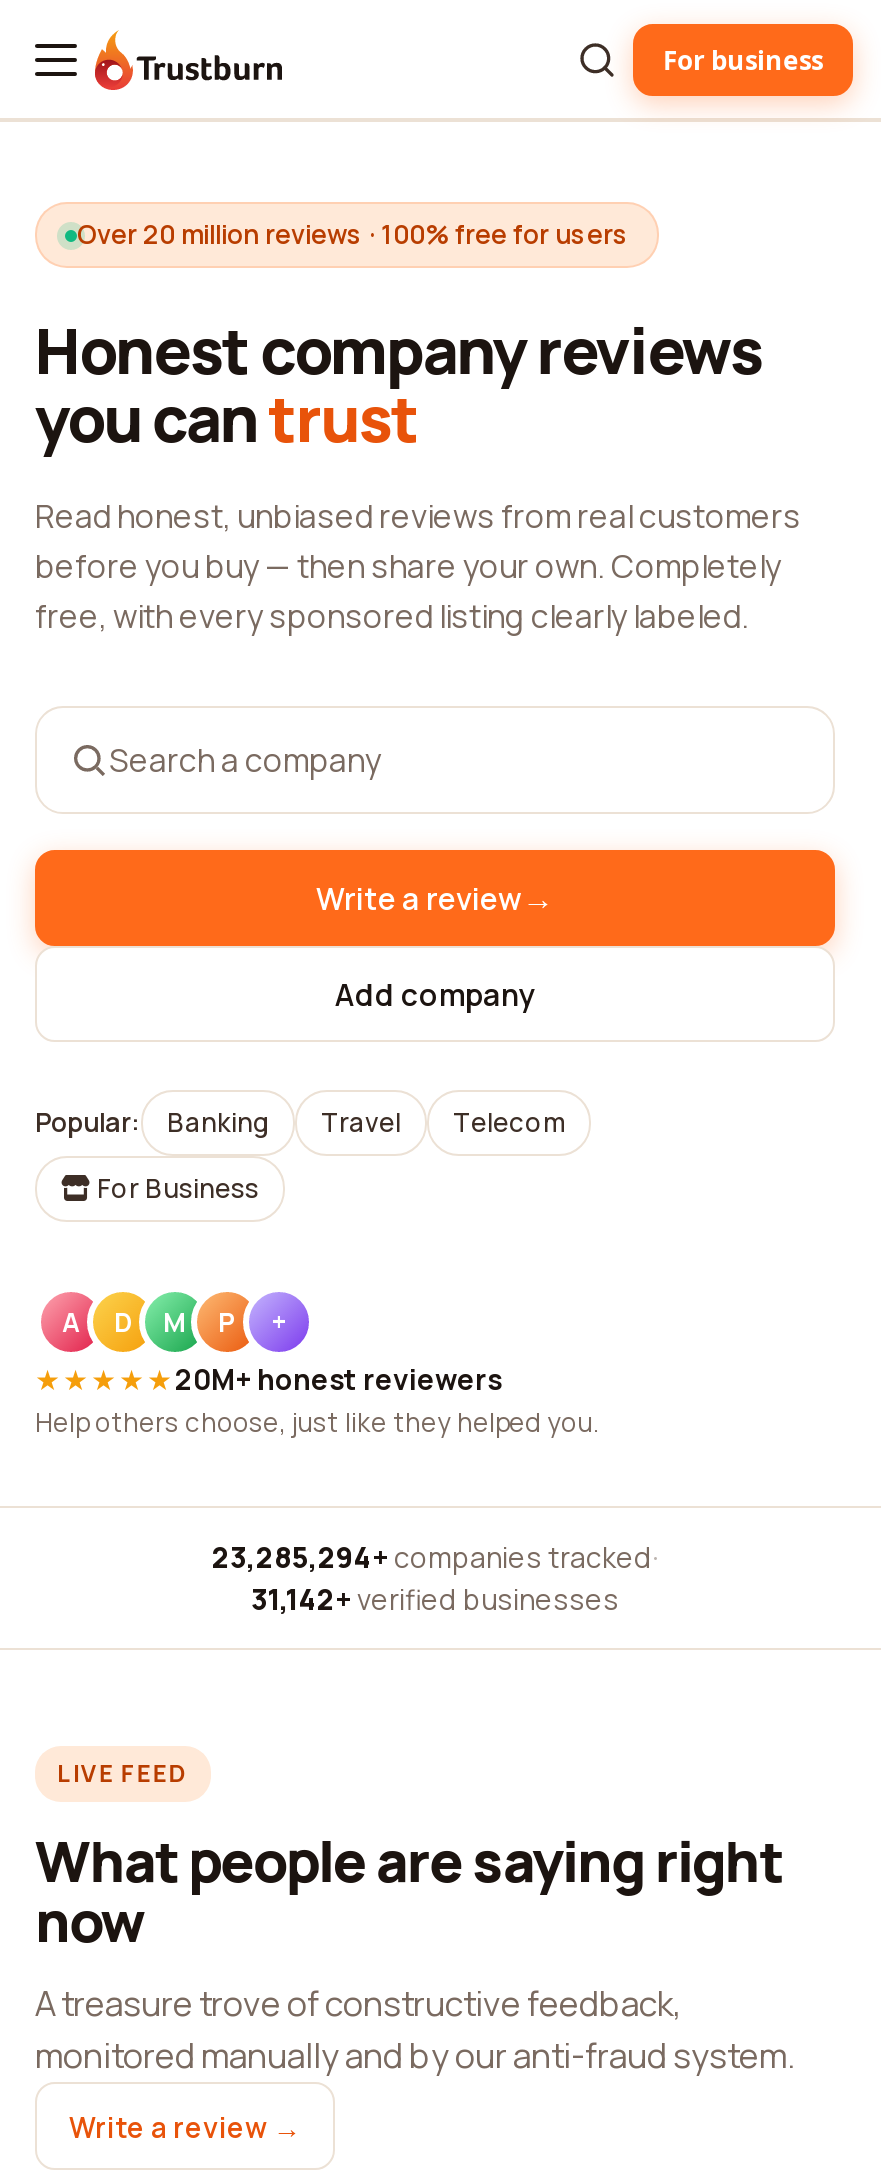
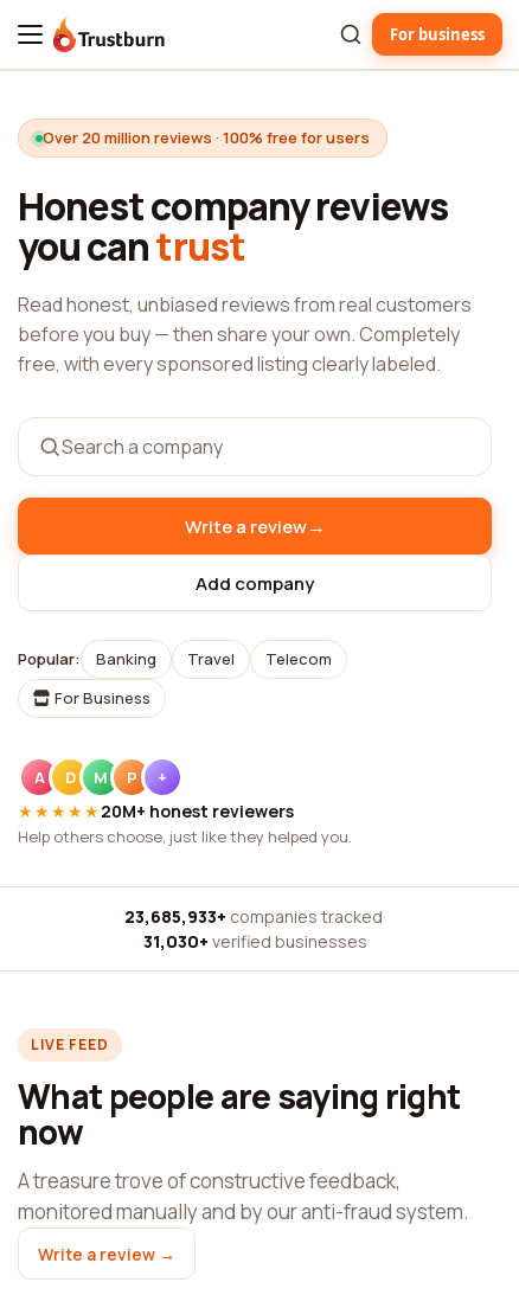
- 23,285,294+ companies tracked ·
+ 23,685,933+ companies tracked ·

- 31,142+ verified businesses
+ 31,030+ verified businesses
